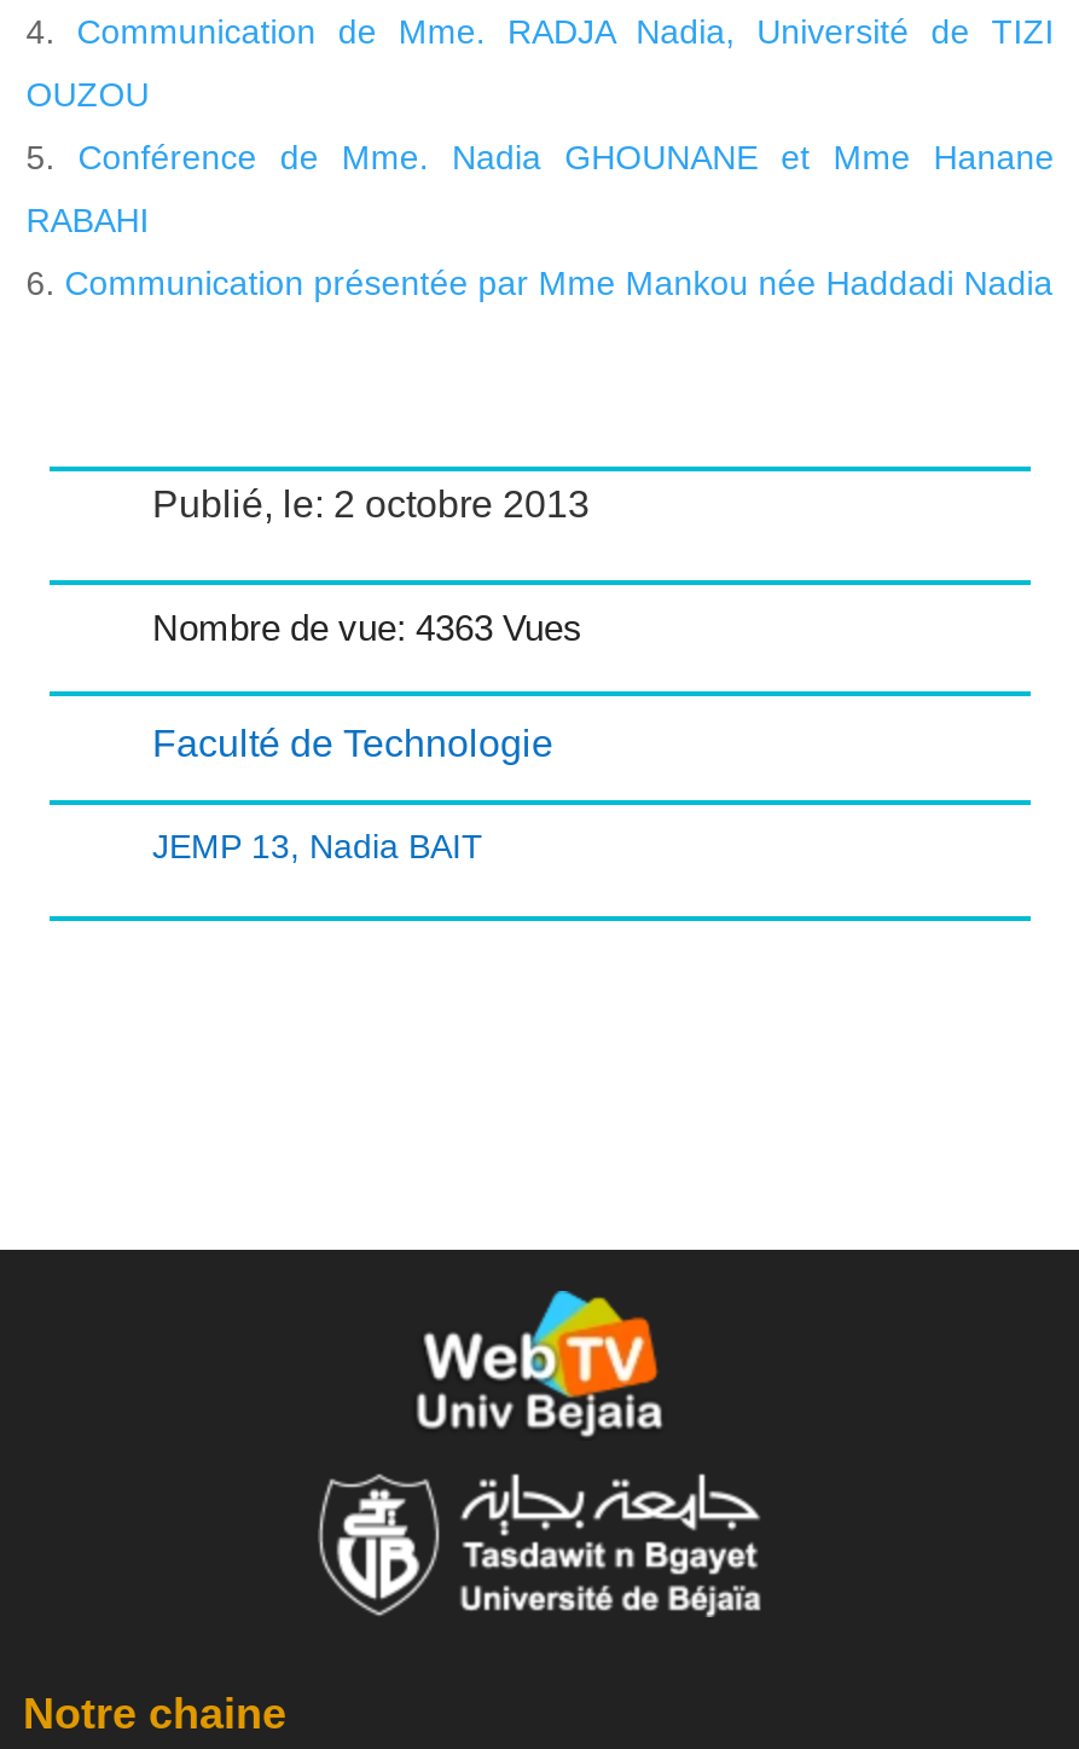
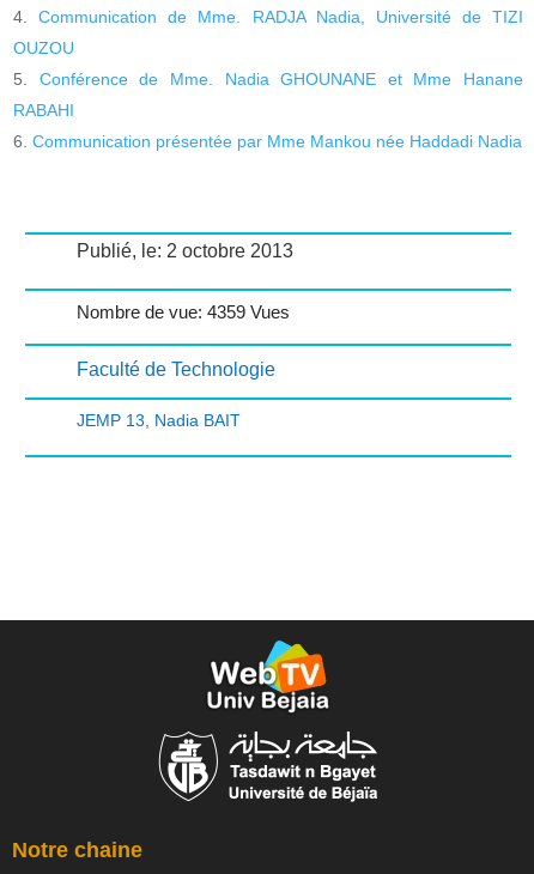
- Nombre de vue: 4363 Vues
+ Nombre de vue: 4359 Vues
